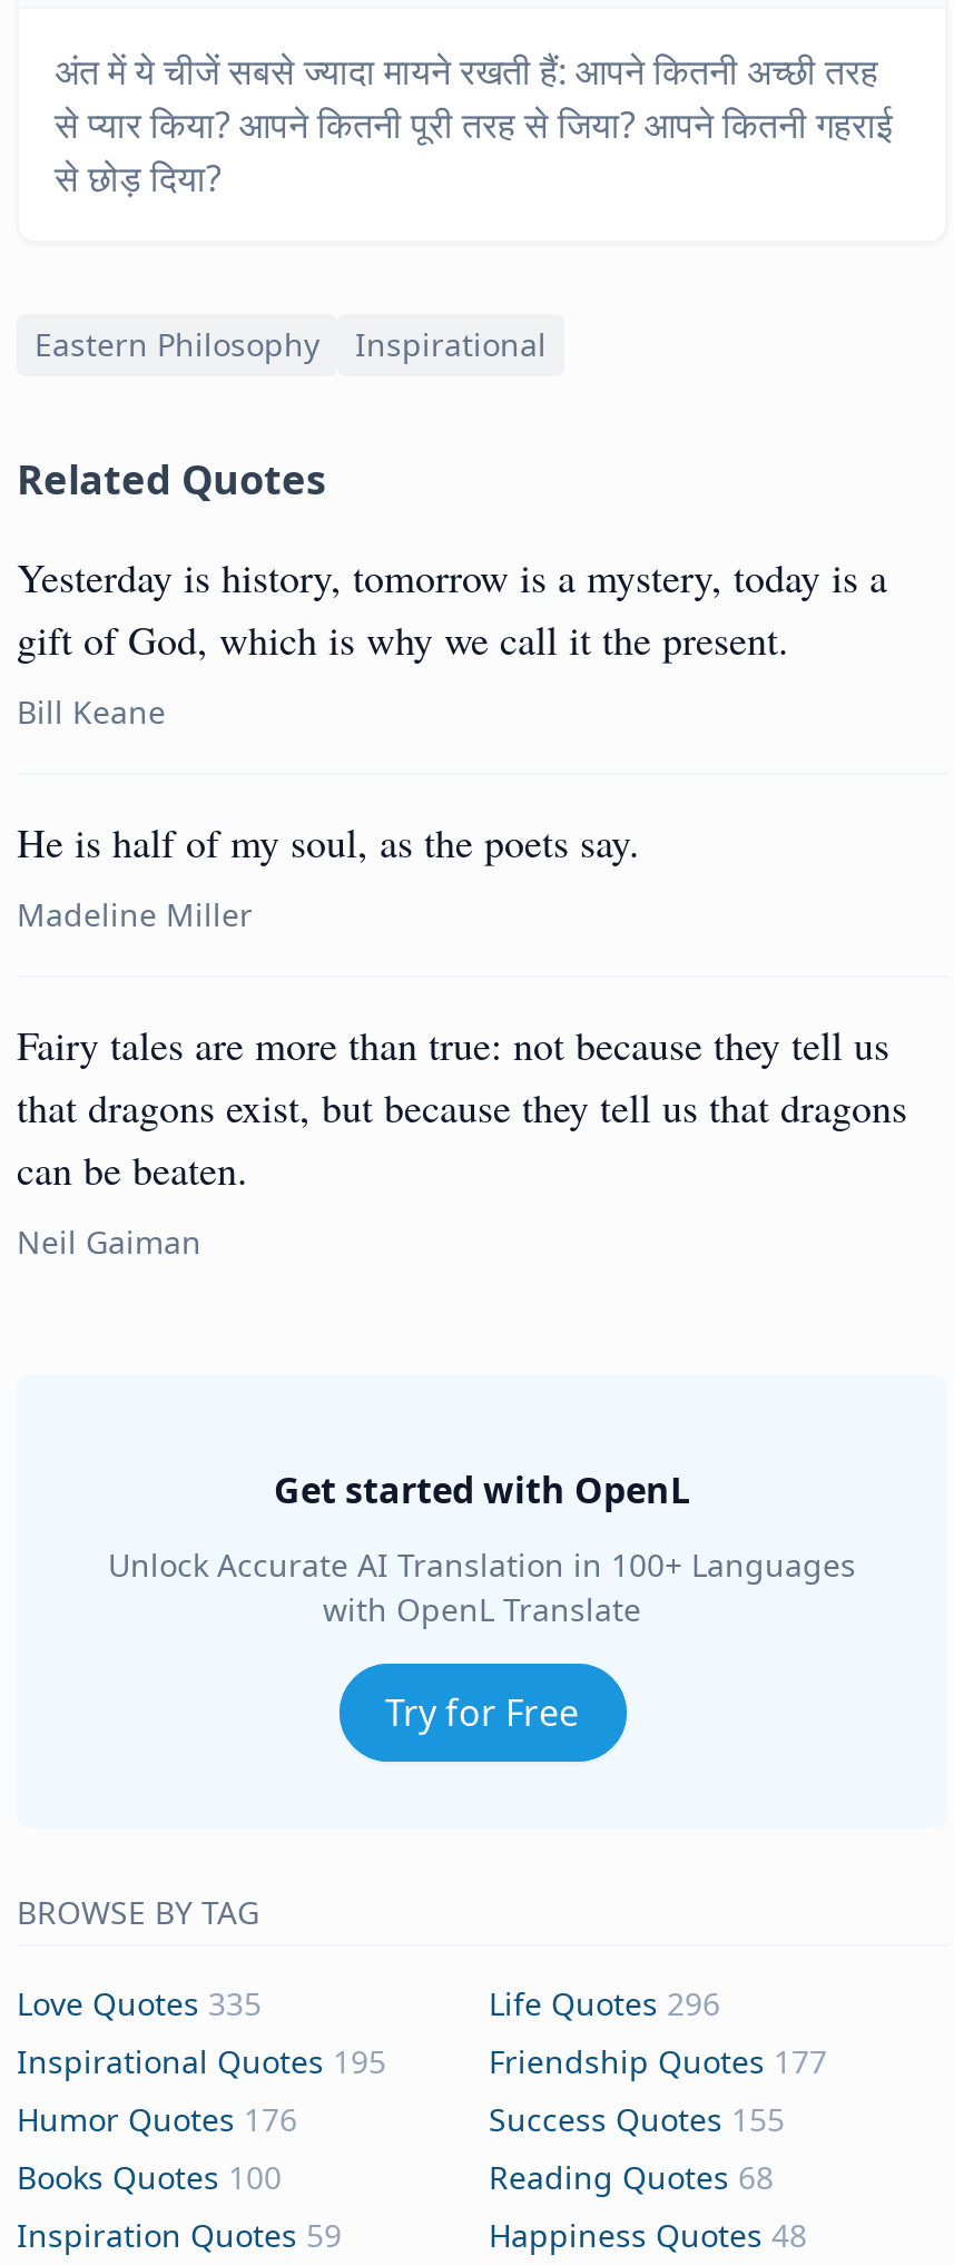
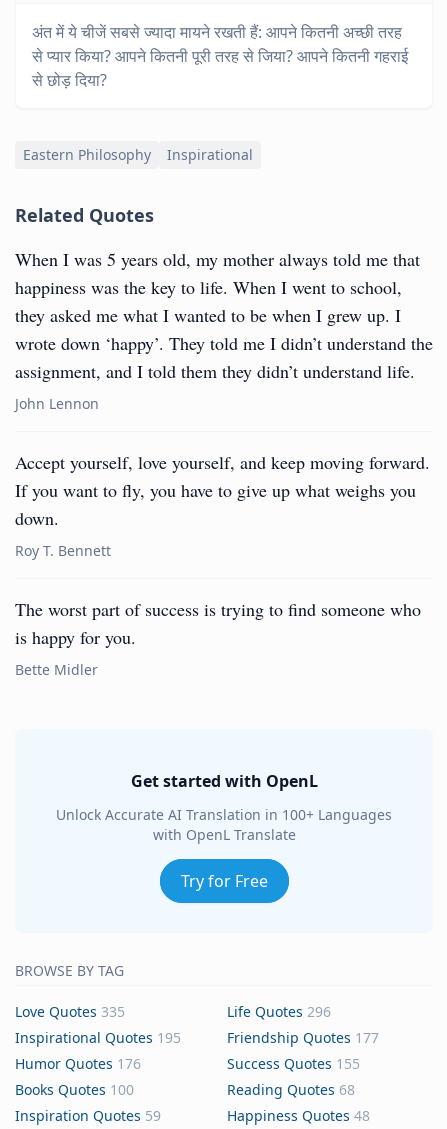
- Yesterday is history, tomorrow is a mystery, today is a
- gift of God, which is why we call it the present.
+ When I was 5 years old, my mother always told me that
+ happiness was the key to life. When I went to school,
+ they asked me what I wanted to be when I grew up. I
+ wrote down ‘happy’. They told me I didn’t understand the
+ assignment, and I told them they didn’t understand life.

- Bill Keane
+ John Lennon

- He is half of my soul, as the poets say.
+ Accept yourself, love yourself, and keep moving forward.
+ If you want to fly, you have to give up what weighs you
+ down.

- Madeline Miller
+ Roy T. Bennett

- Fairy tales are more than true: not because they tell us
- that dragons exist, but because they tell us that dragons
- can be beaten.
+ The worst part of success is trying to find someone who
+ is happy for you.

- Neil Gaiman
+ Bette Midler
